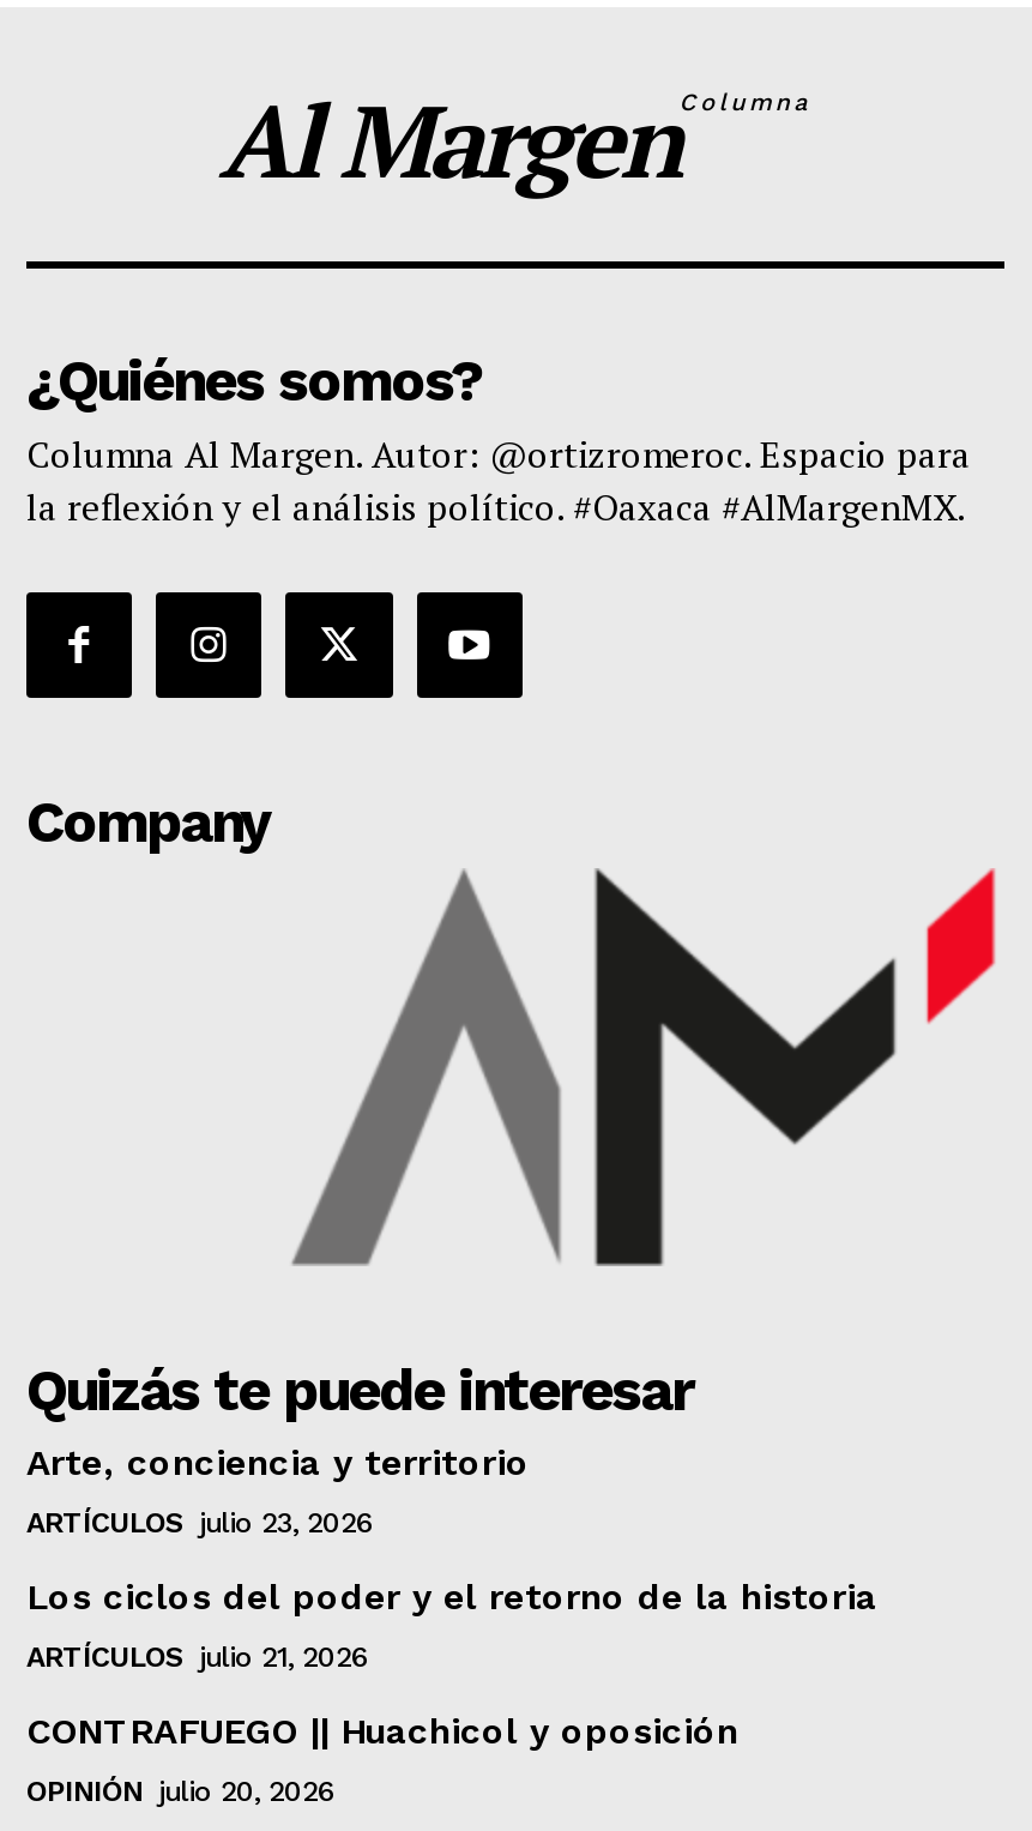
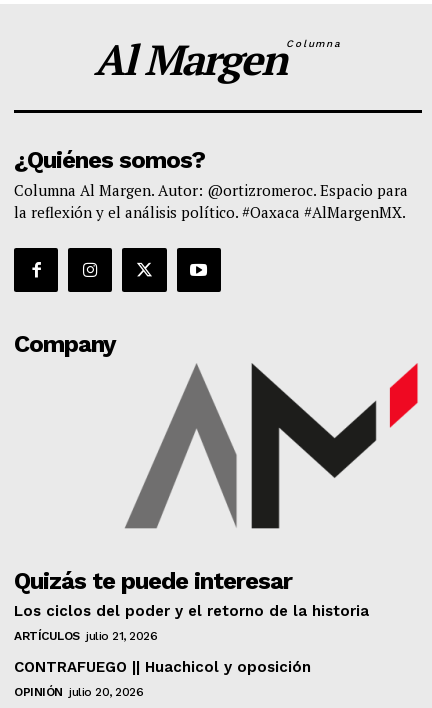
- Arte, conciencia y territorio
- ARTÍCULOS julio 23, 2026
